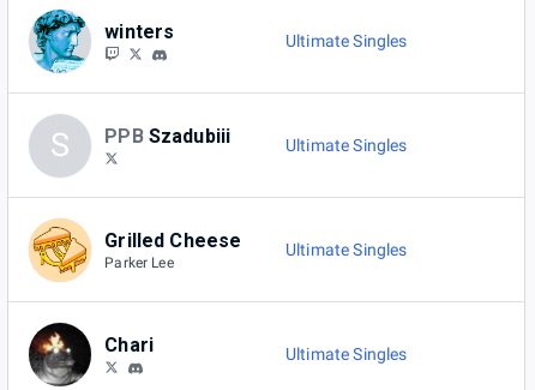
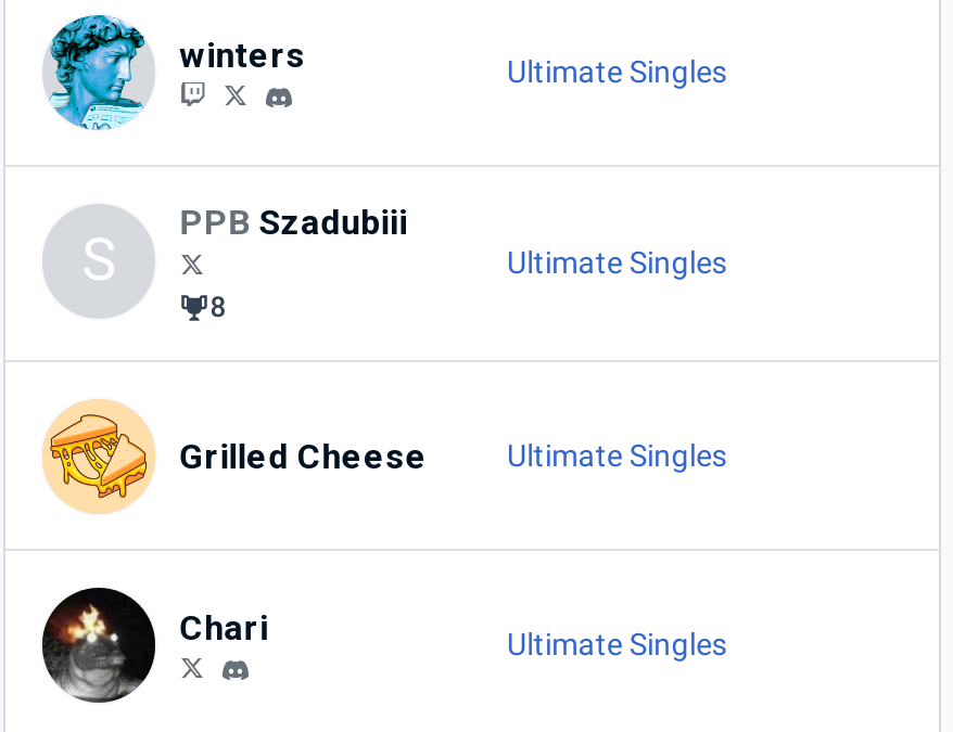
+ 8

- Parker Lee
